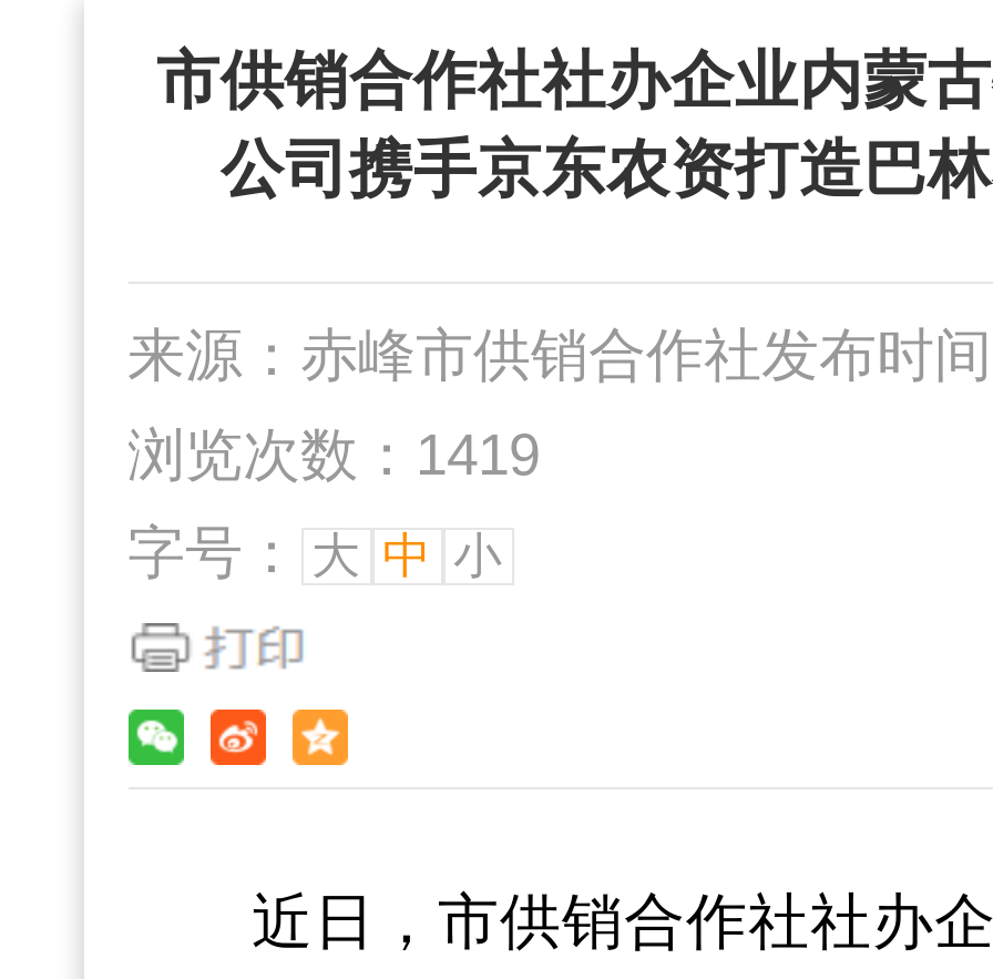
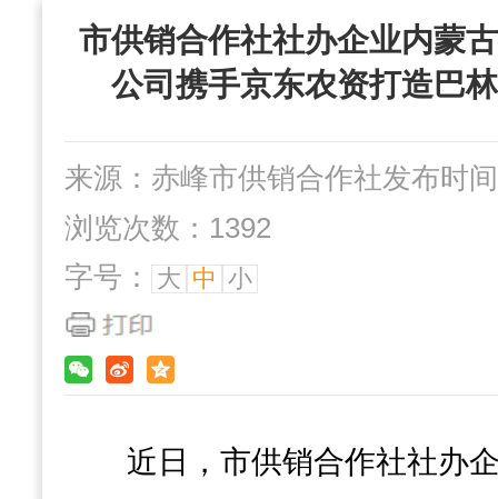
- 浏览次数：1419
+ 浏览次数：1392
